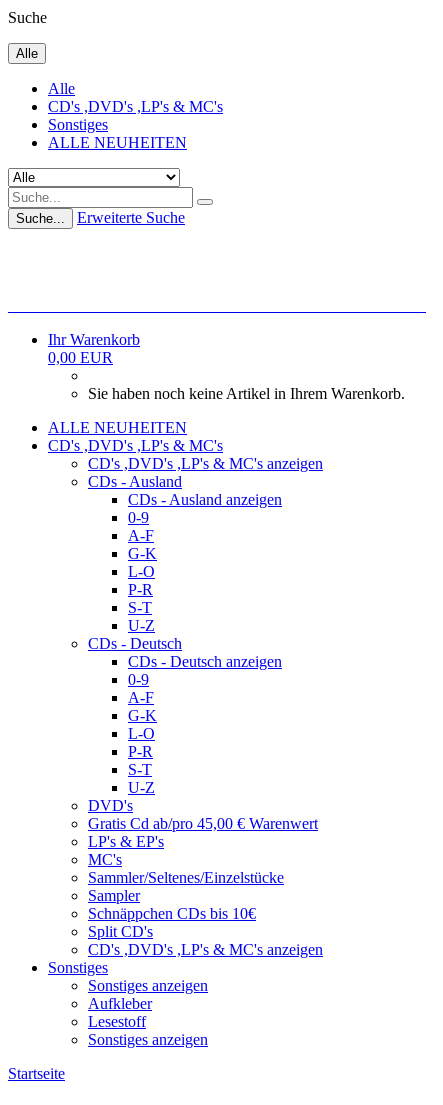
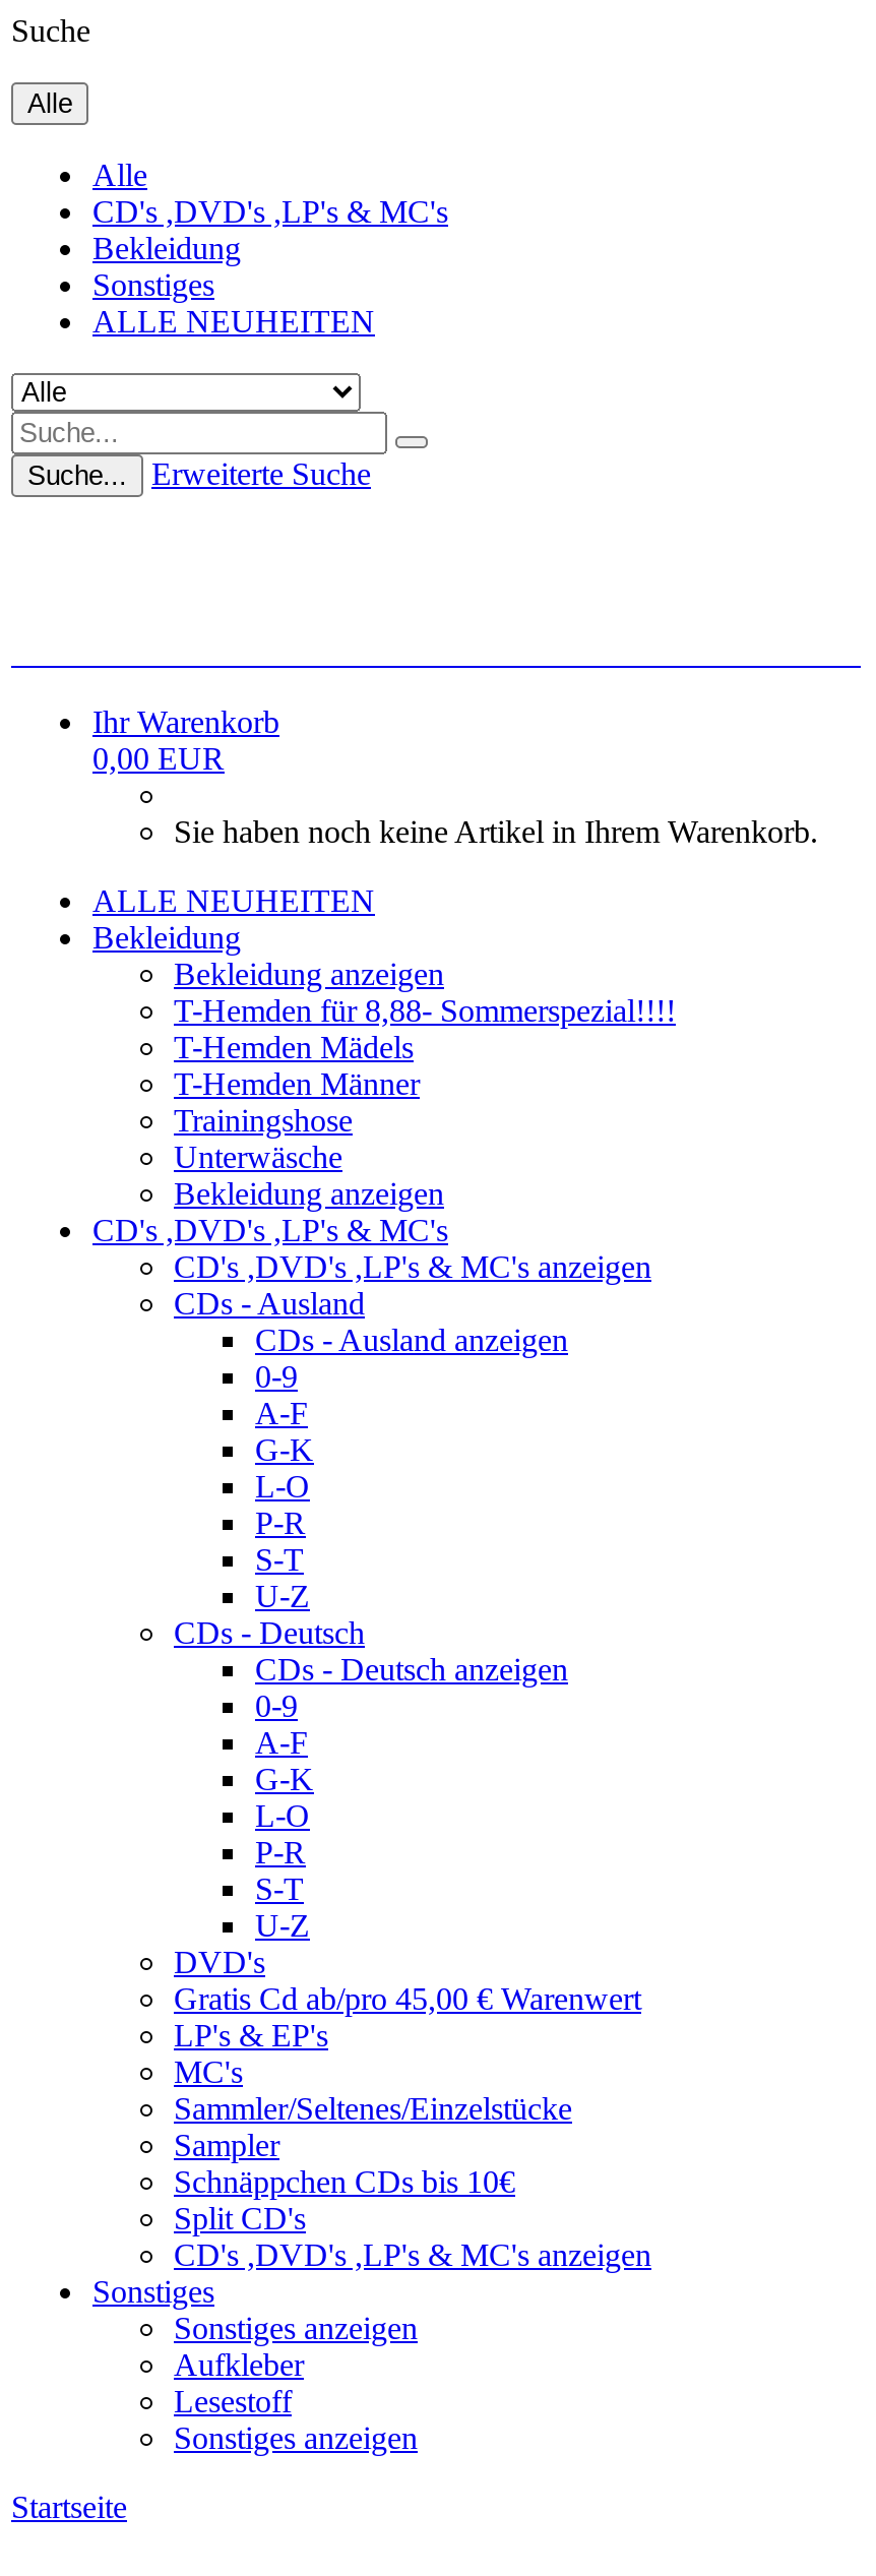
+ Bekleidung

+ Bekleidung
+ Bekleidung anzeigen
+ T-Hemden für 8,88- Sommerspezial!!!!
+ T-Hemden Mädels
+ T-Hemden Männer
+ Trainingshose
+ Unterwäsche
+ Bekleidung anzeigen
